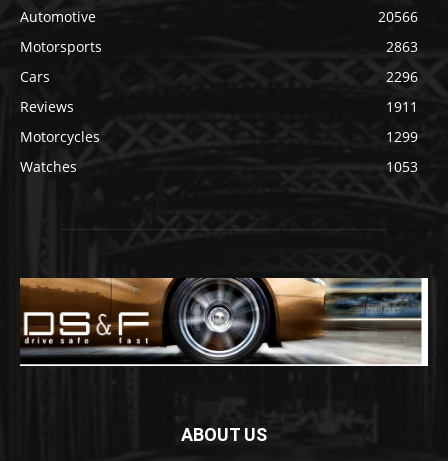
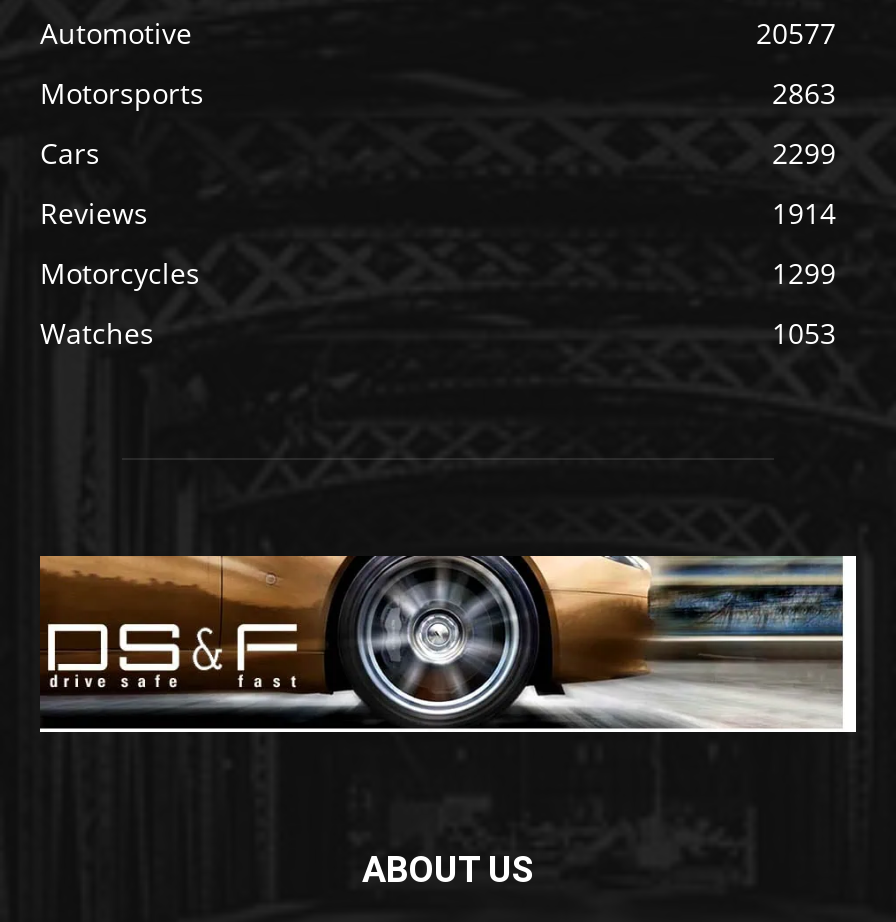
- 20566
+ 20577

- 2296
+ 2299

- 1911
+ 1914
